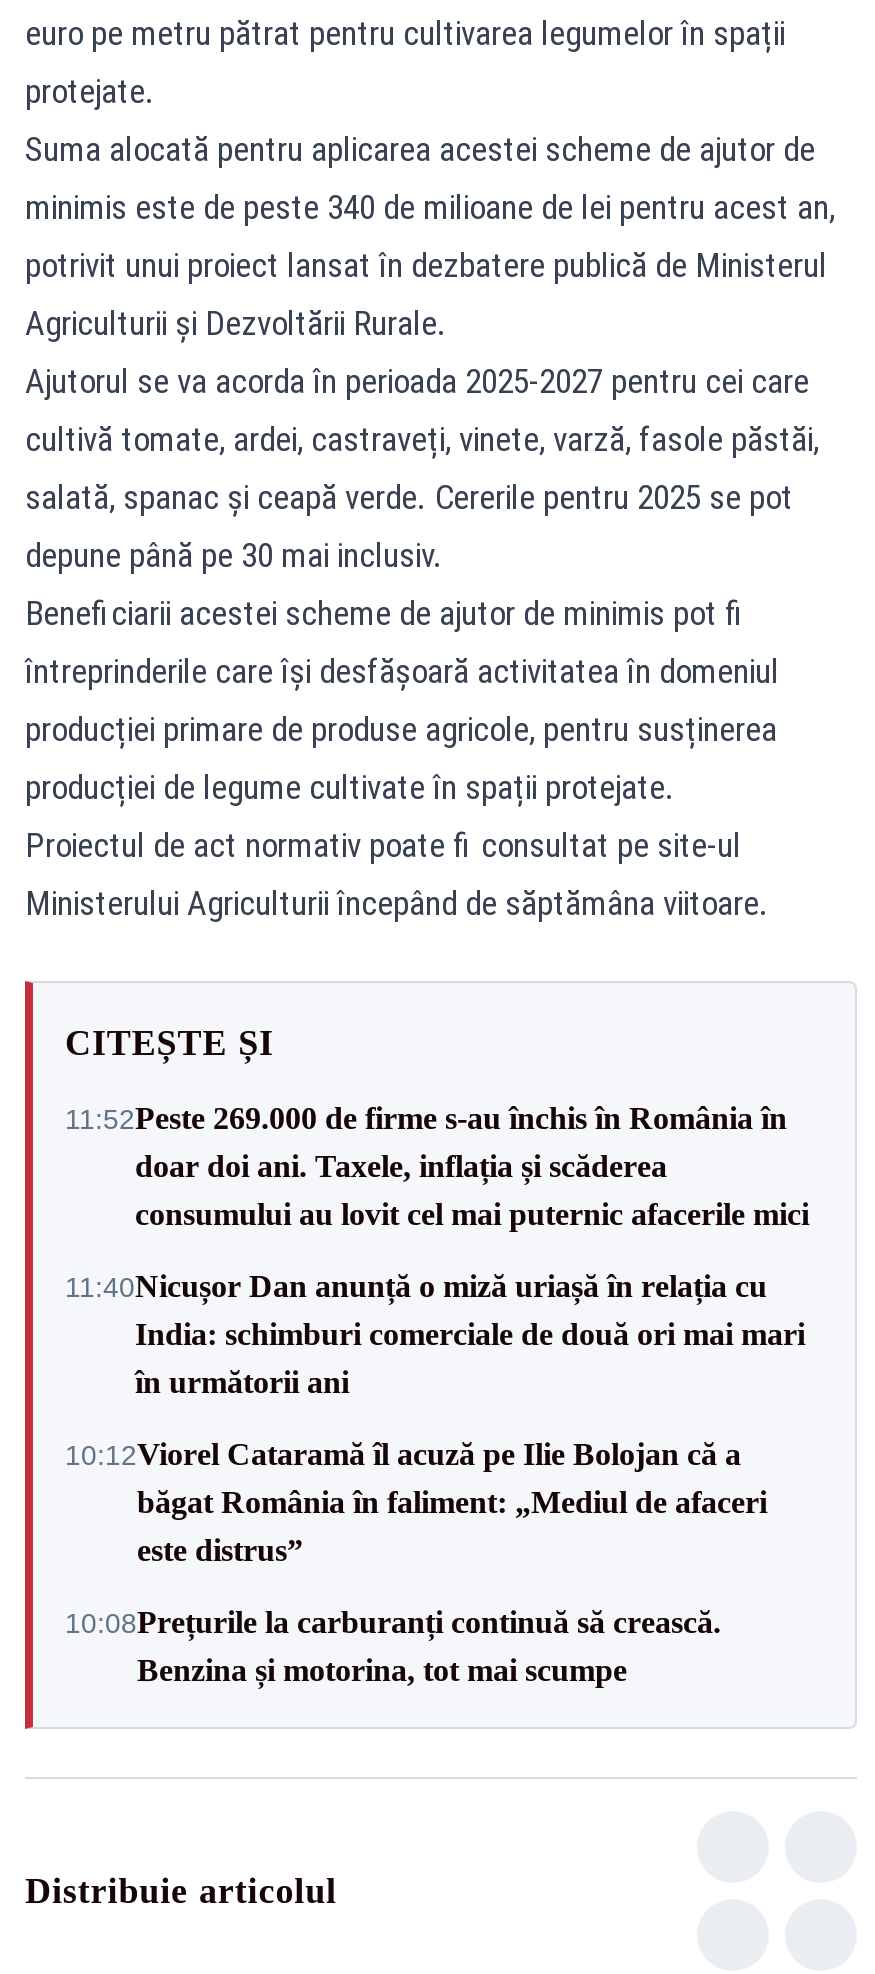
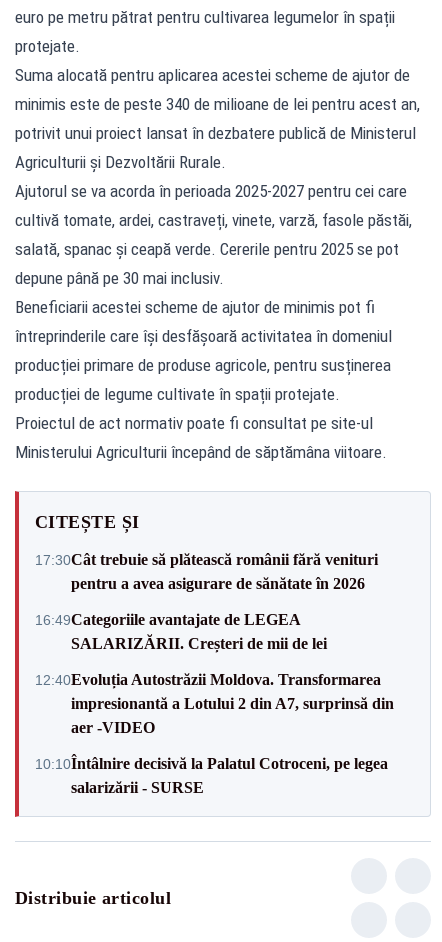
- 11:52Peste 269.000 de firme s-au închis în România în
- doar doi ani. Taxele, inflația și scăderea
- consumului au lovit cel mai puternic afacerile mici
+ 17:30Cât trebuie să plătească românii fără venituri
+ pentru a avea asigurare de sănătate în 2026

- 11:40Nicușor Dan anunță o miză uriașă în relația cu
- India: schimburi comerciale de două ori mai mari
- în următorii ani
+ 16:49Categoriile avantajate de LEGEA
+ SALARIZĂRII. Creșteri de mii de lei

- 10:12Viorel Cataramă îl acuză pe Ilie Bolojan că a
- băgat România în faliment: „Mediul de afaceri
- este distrus”
+ 12:40Evoluția Autostrăzii Moldova. Transformarea
+ impresionantă a Lotului 2 din A7, surprinsă din
+ aer -VIDEO

- 10:08Prețurile la carburanți continuă să crească.
- Benzina și motorina, tot mai scumpe
+ 10:10Întâlnire decisivă la Palatul Cotroceni, pe legea
+ salarizării - SURSE
